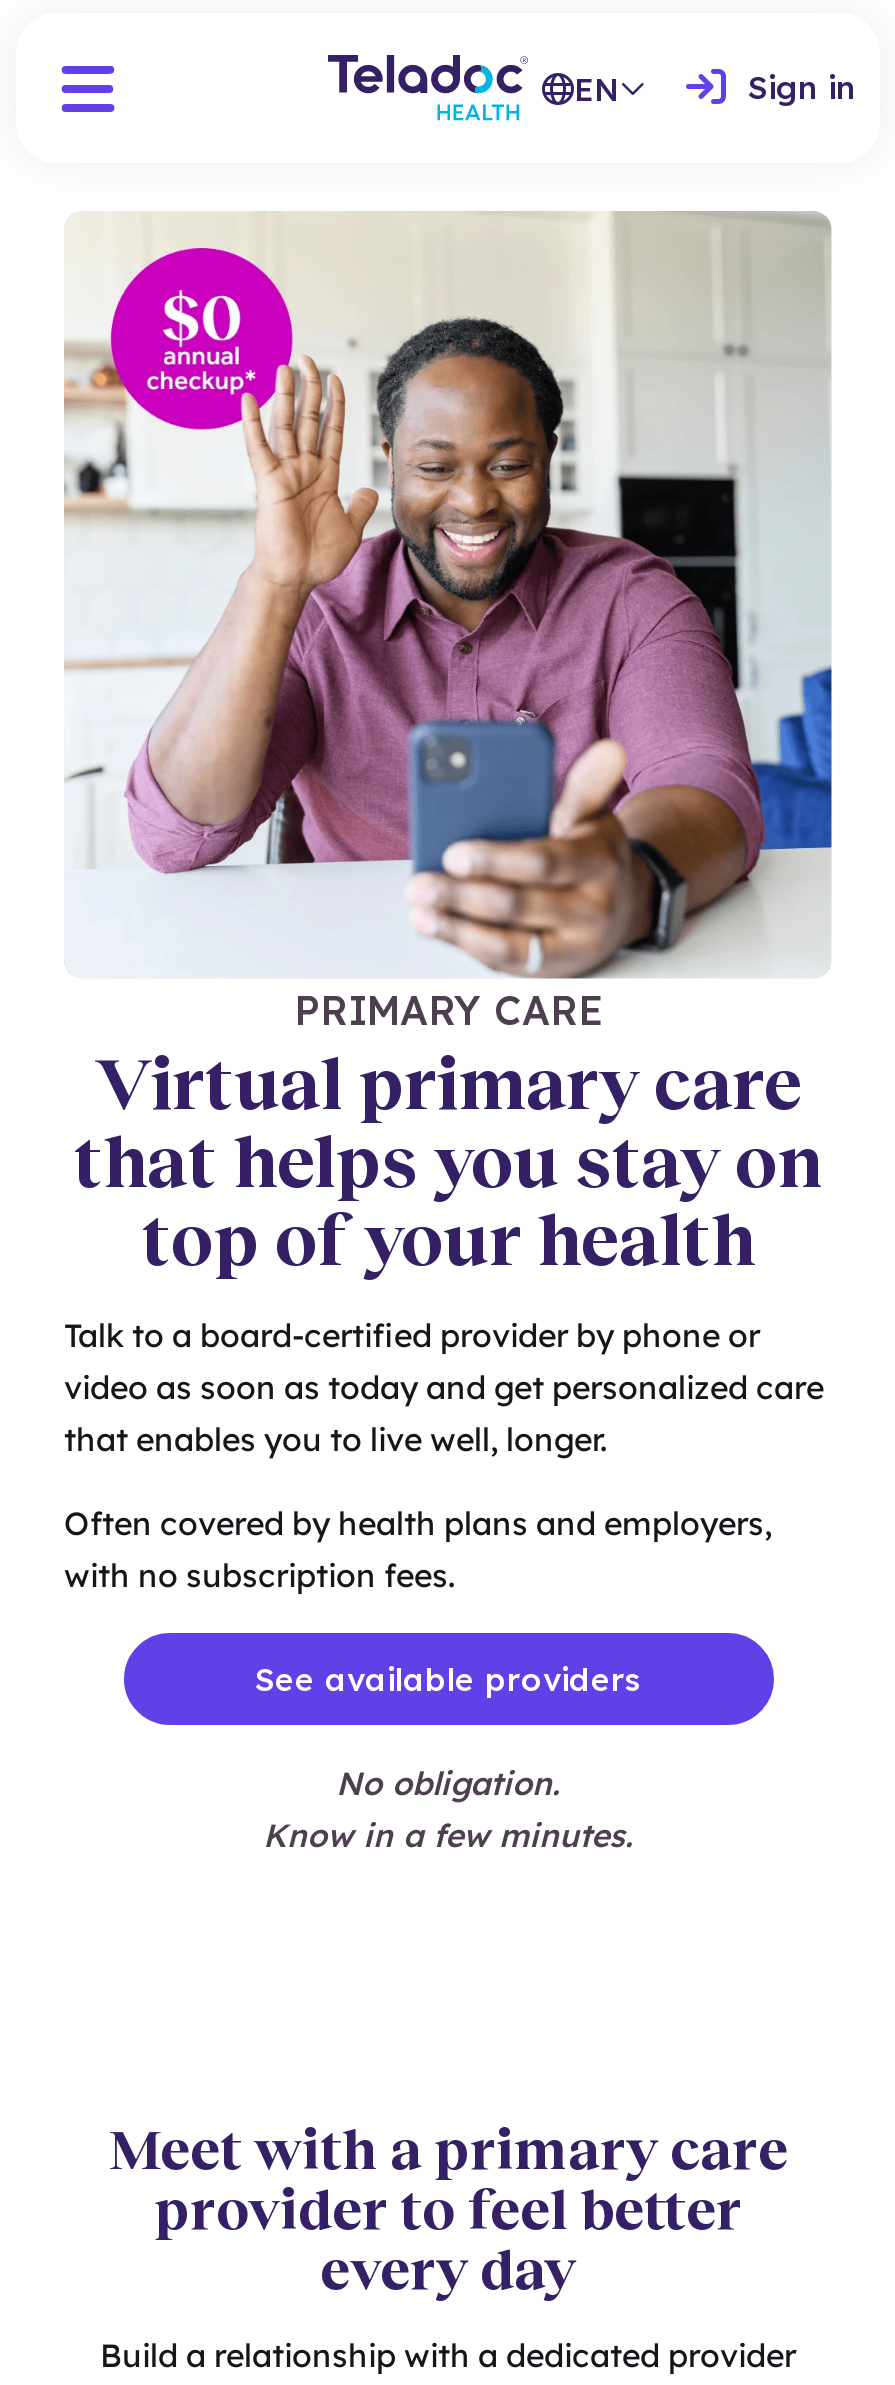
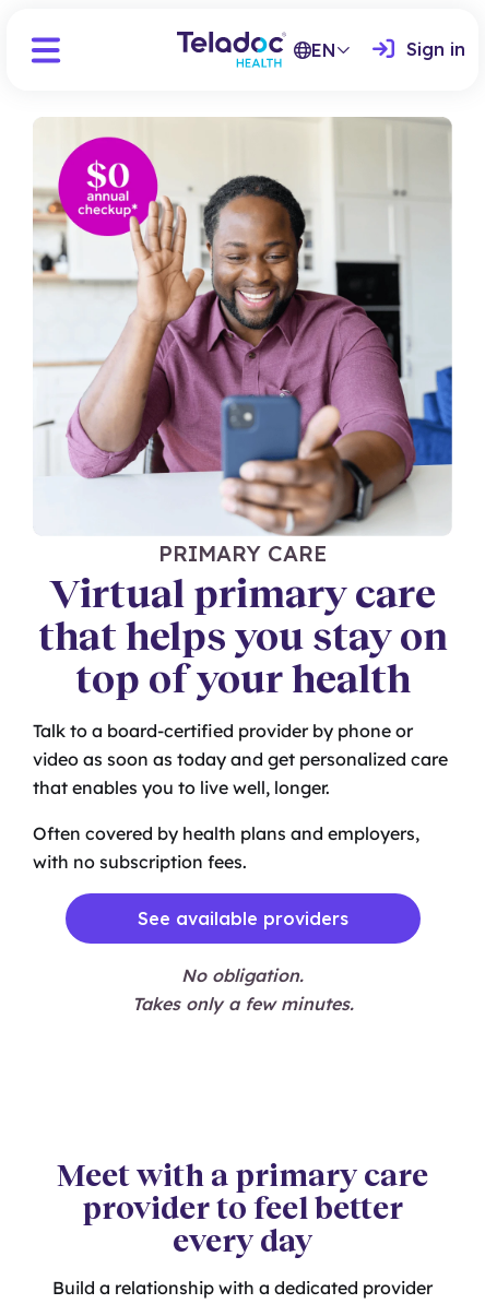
- Know in a few minutes.
+ Takes only a few minutes.
